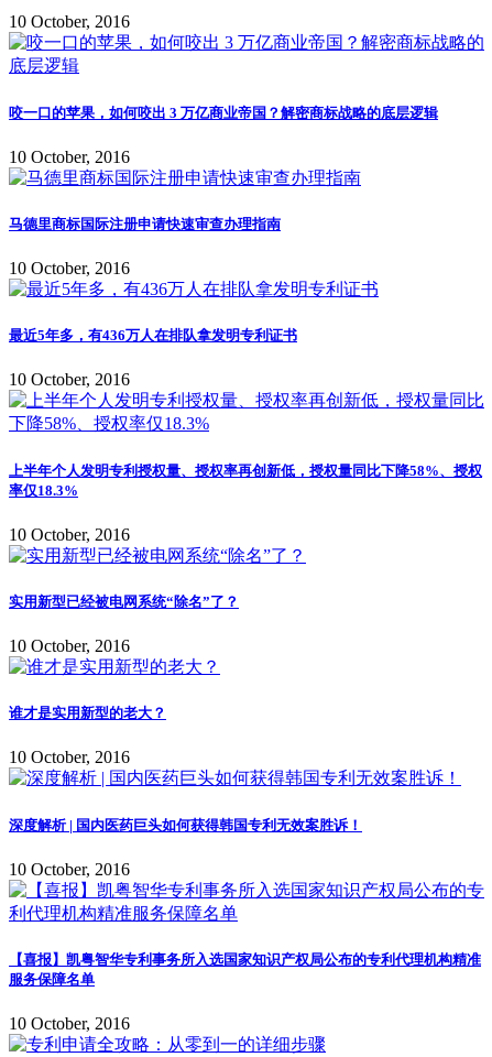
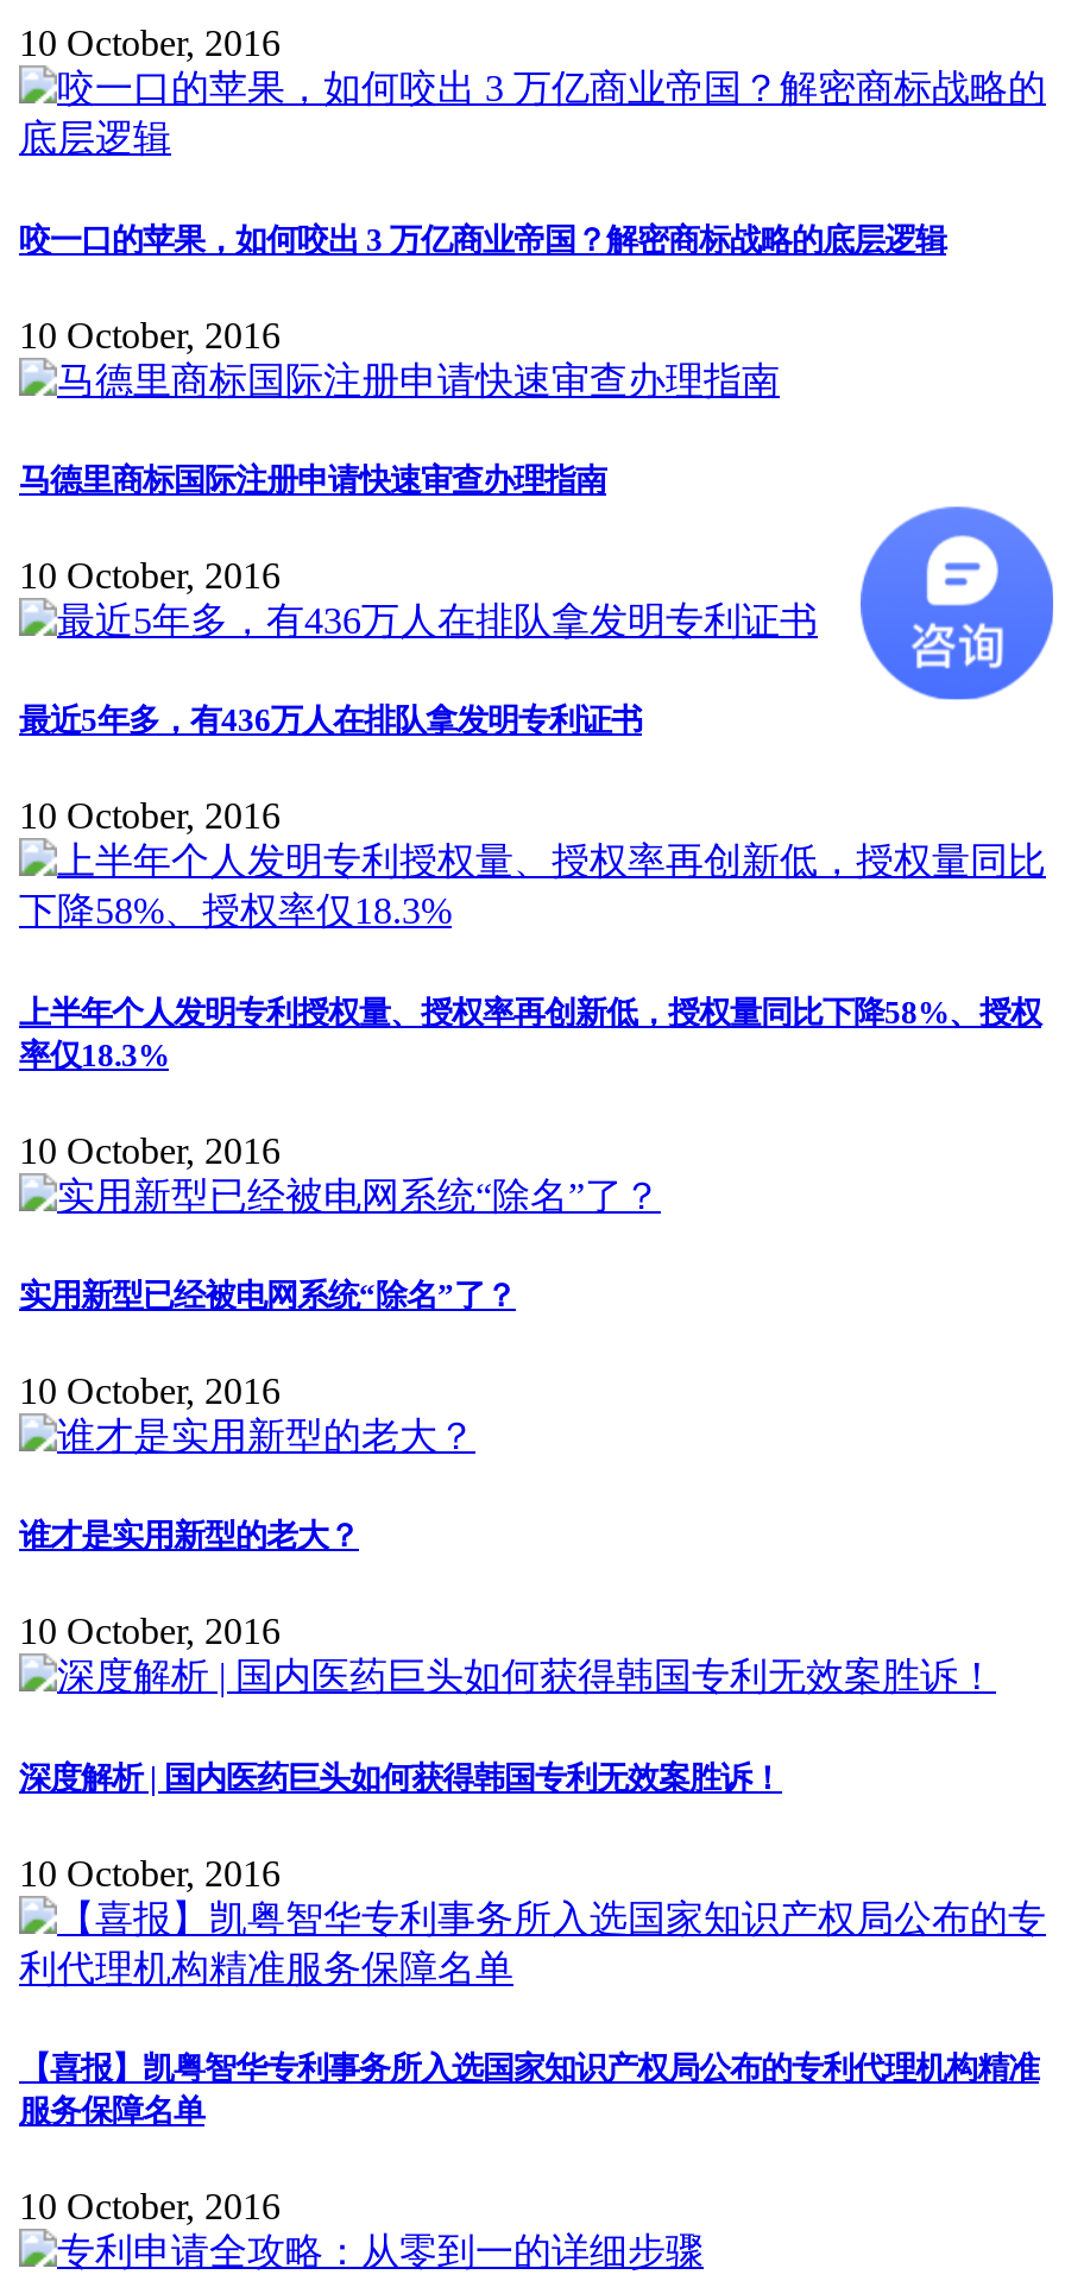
+ [image]
